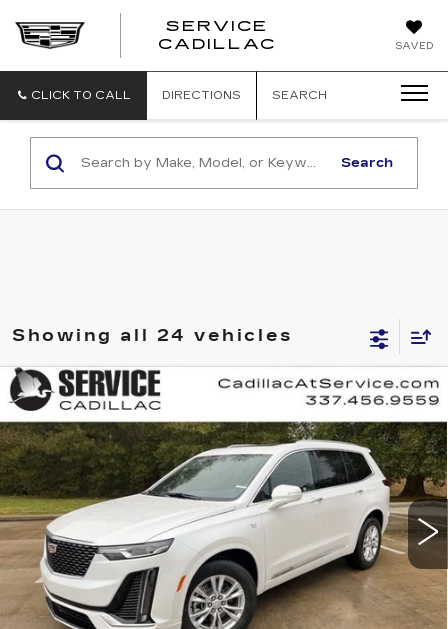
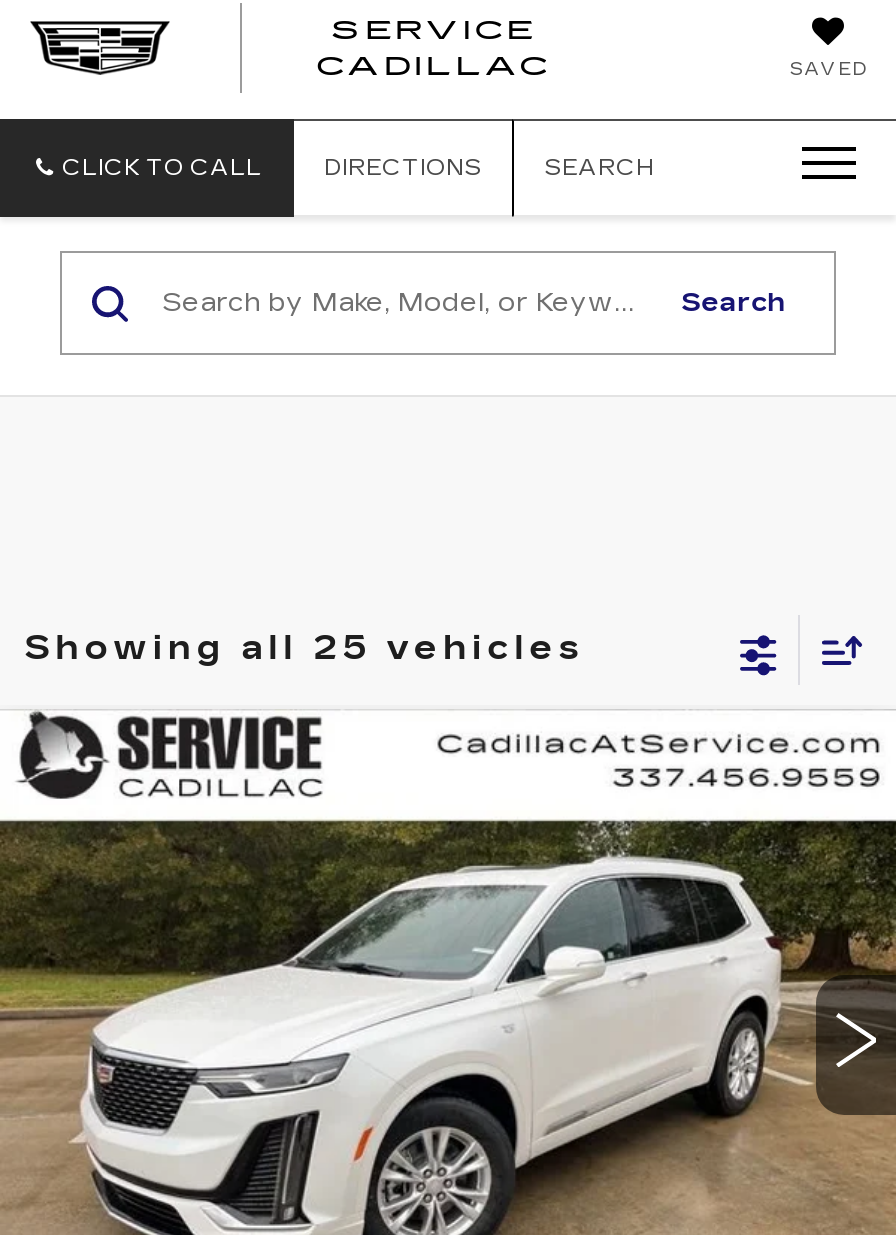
- Showing all 24 vehicles
+ Showing all 25 vehicles
